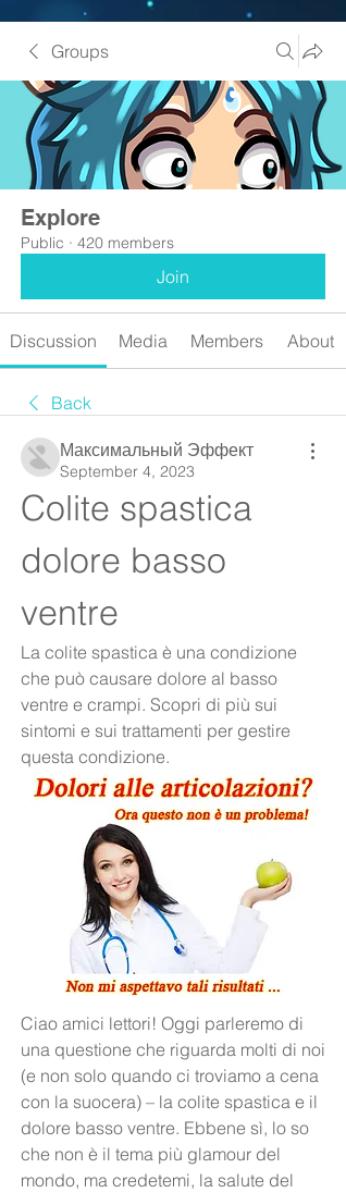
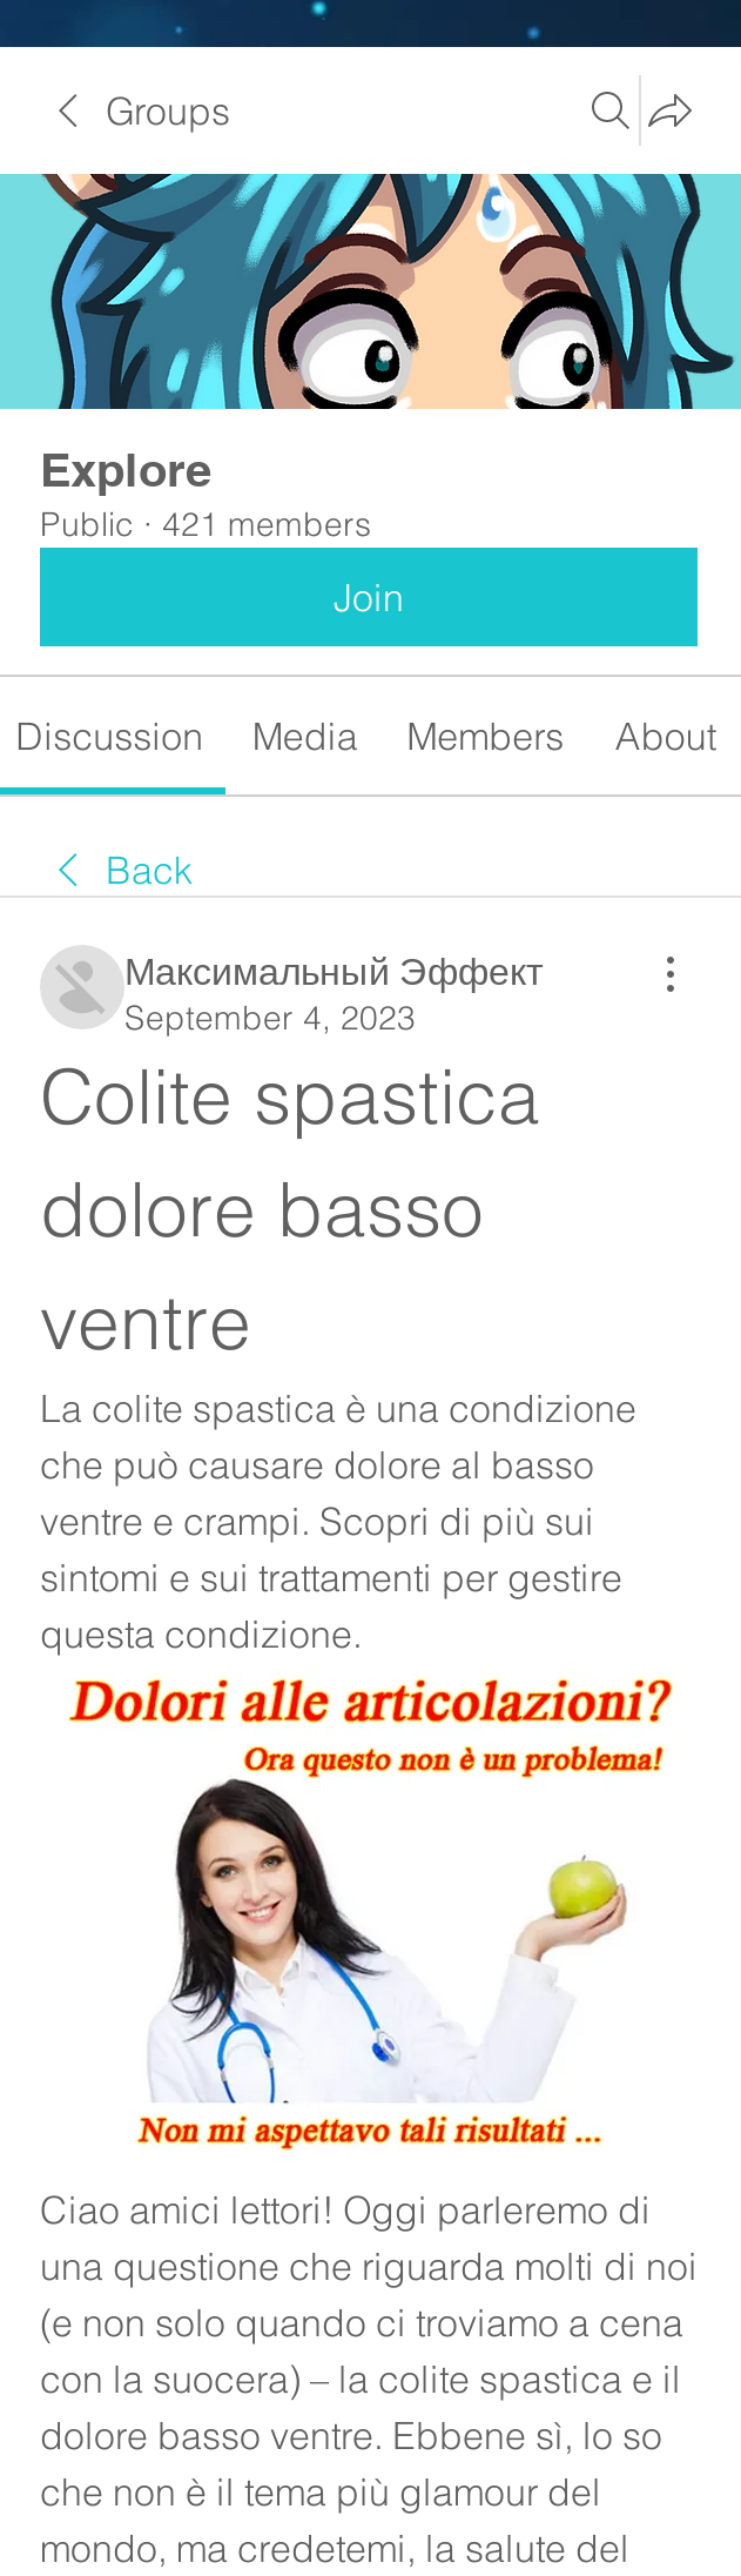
- Public · 420 members
+ Public · 421 members
